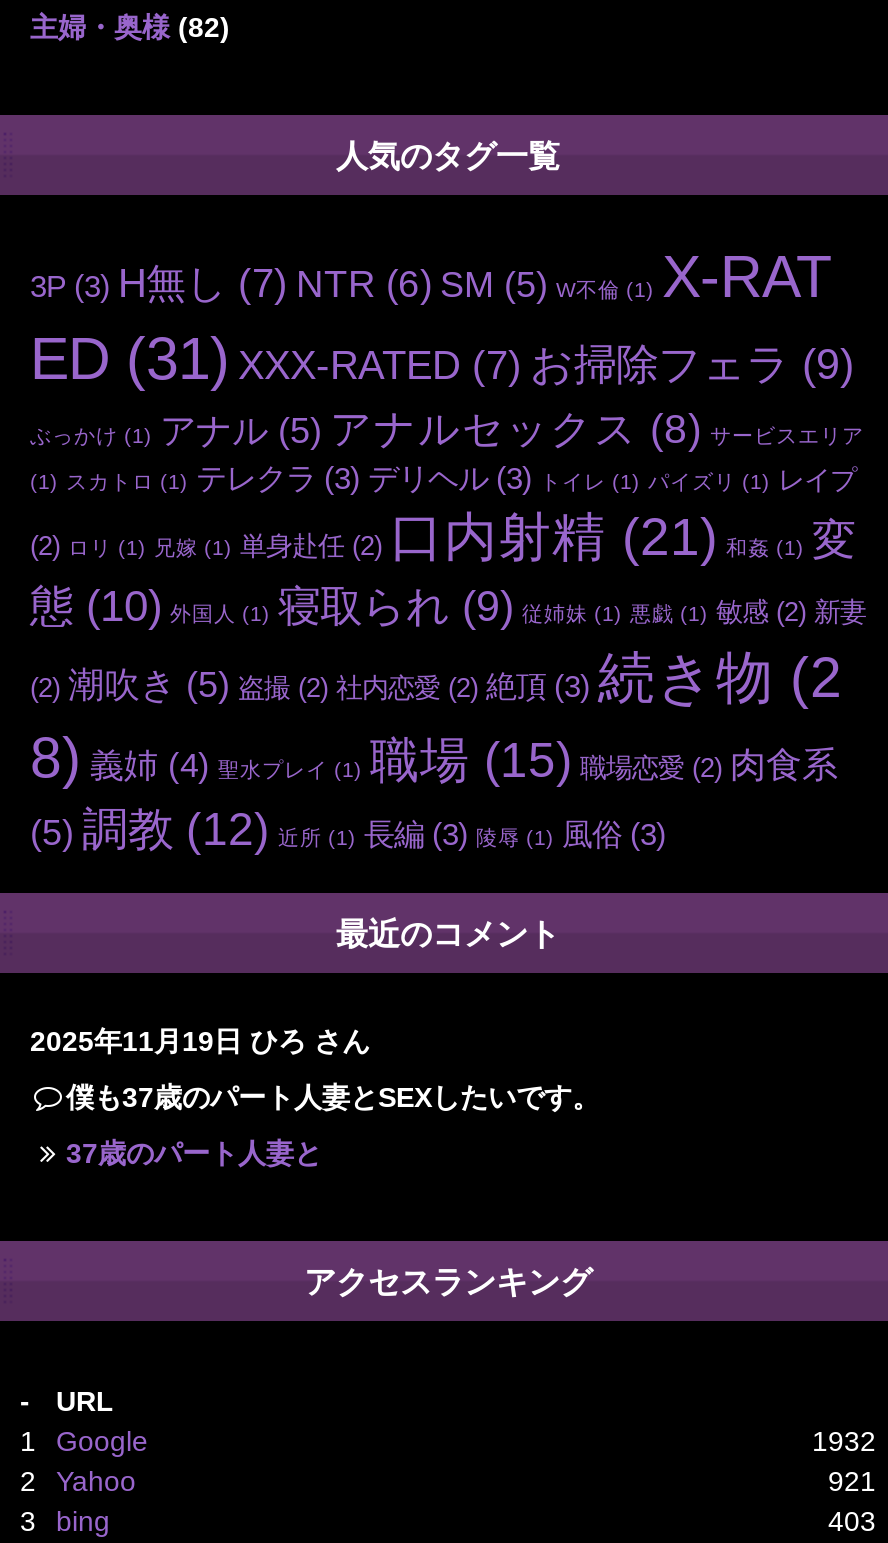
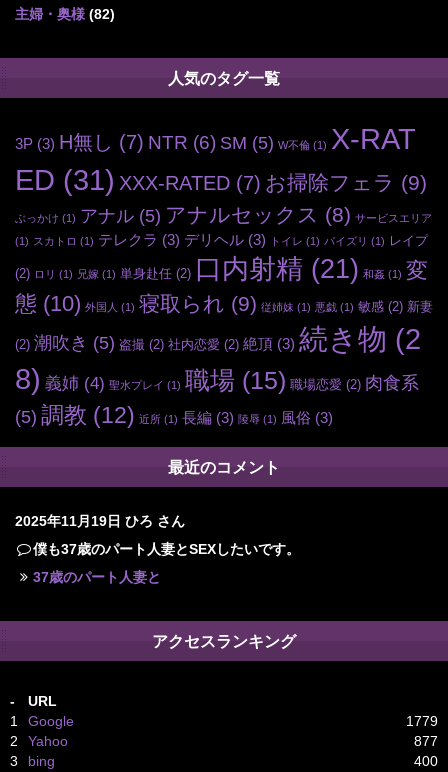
- 1932
+ 1779

- 921
+ 877

- 403
+ 400
